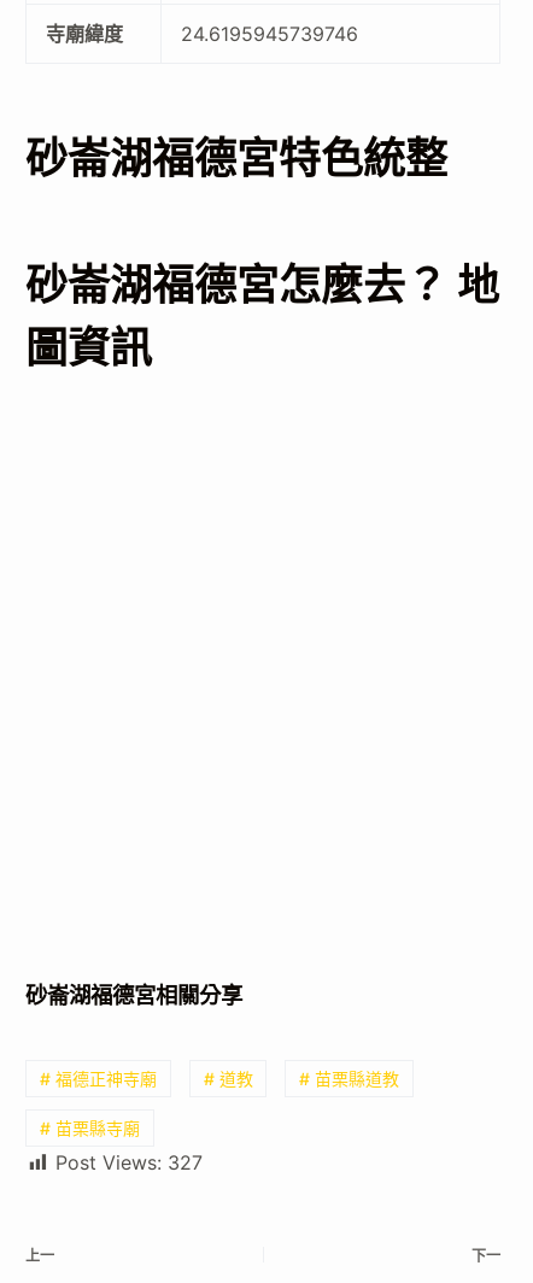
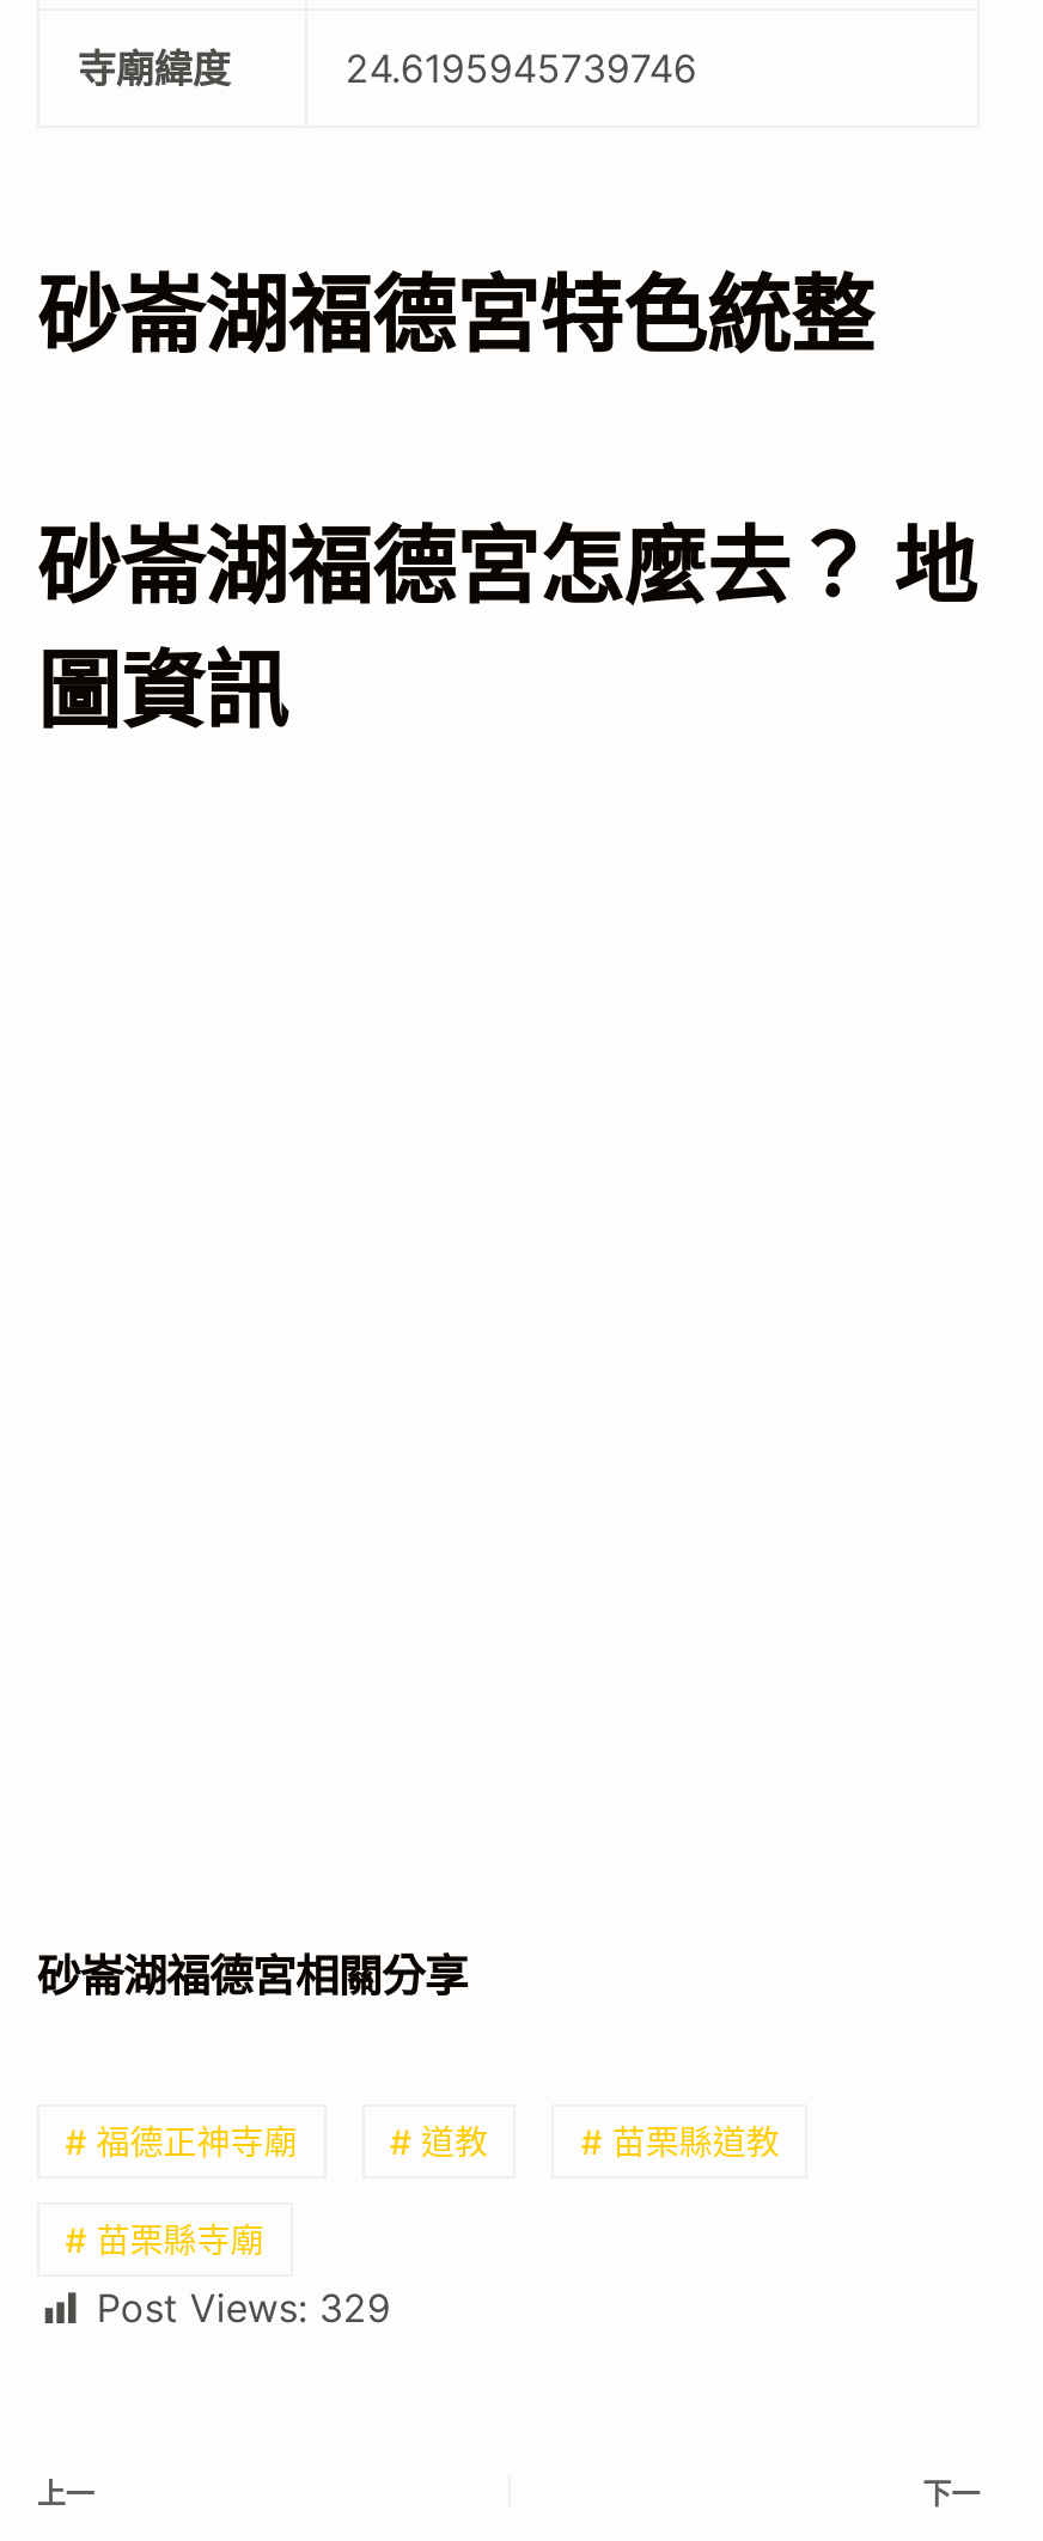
- Post Views: 327
+ Post Views: 329
